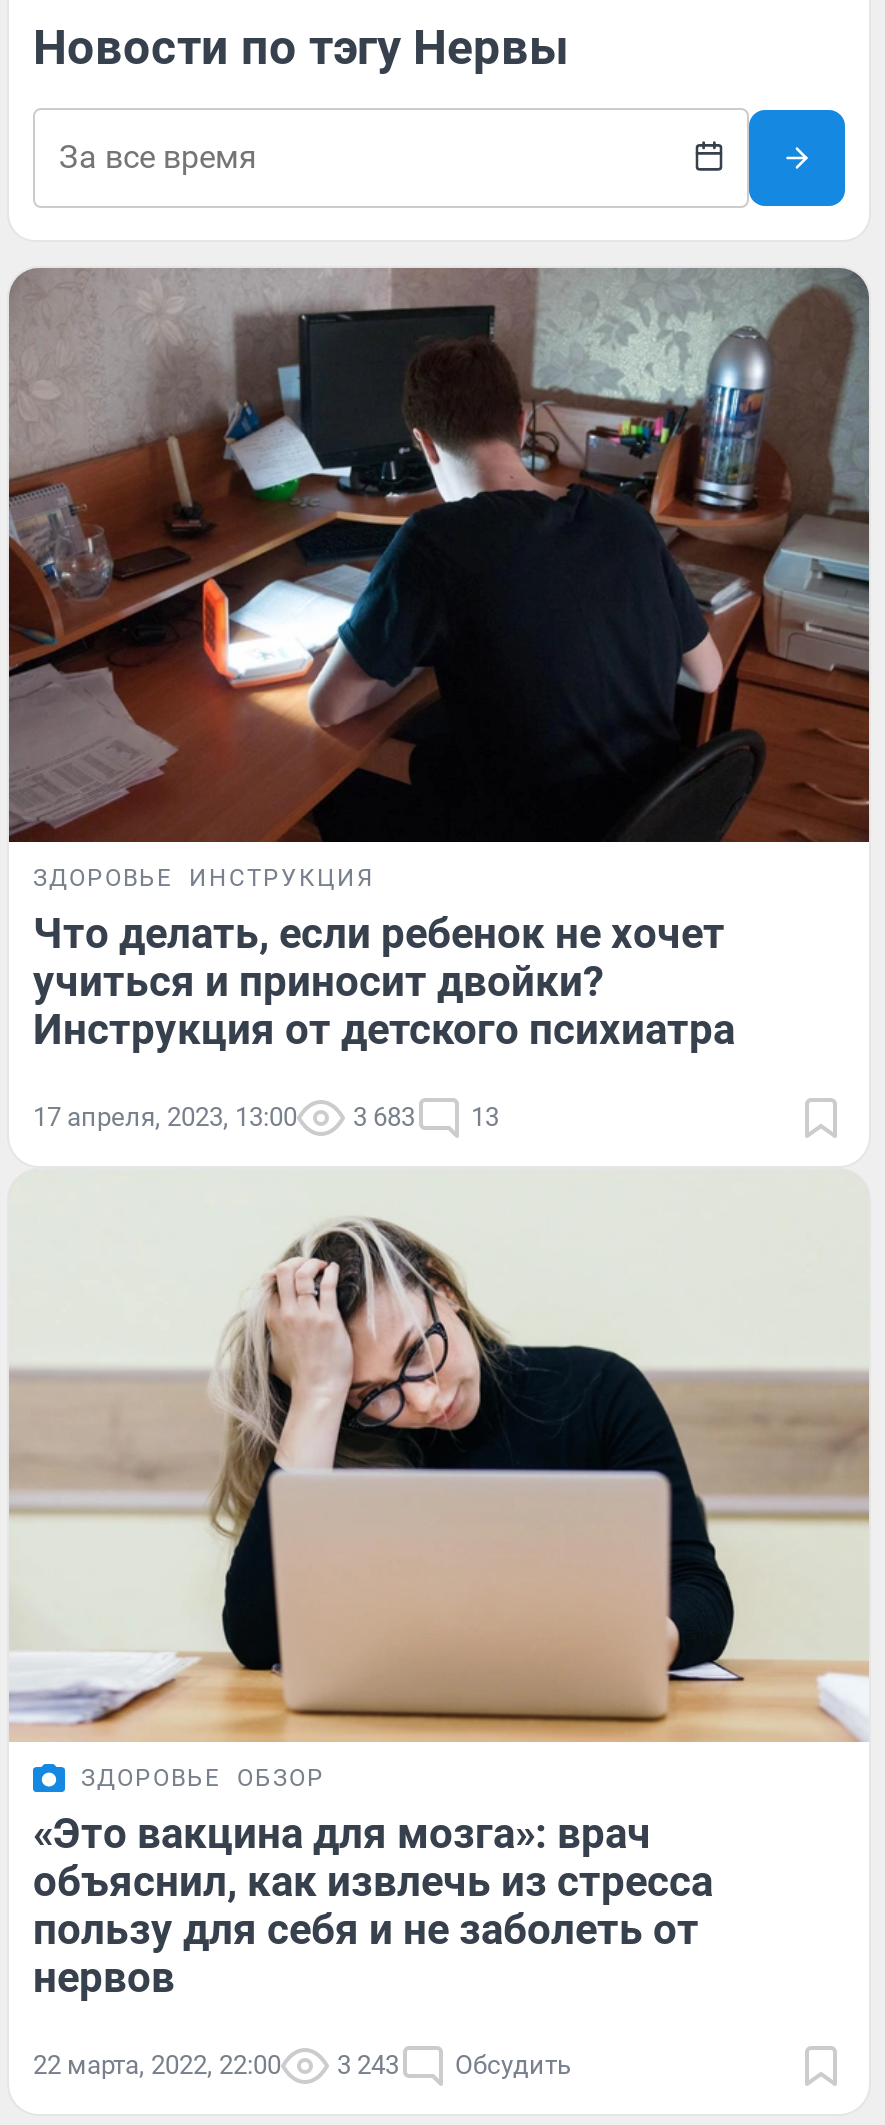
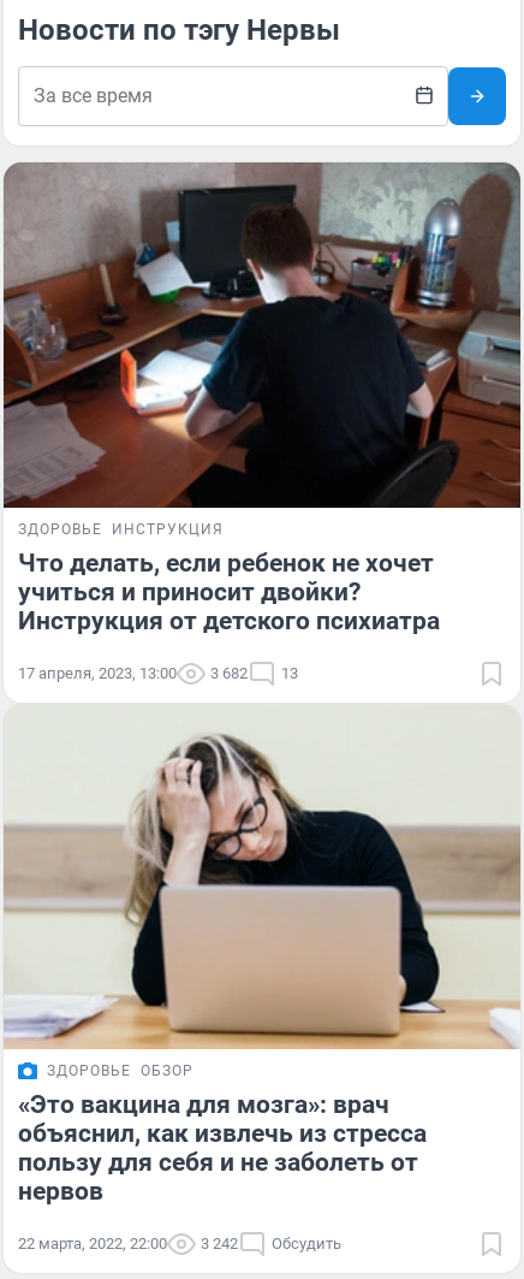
- 17 апреля, 2023, 13:00 3 683 13
+ 17 апреля, 2023, 13:00 3 682 13

- 22 марта, 2022, 22:00 3 243 Обсудить
+ 22 марта, 2022, 22:00 3 242 Обсудить
